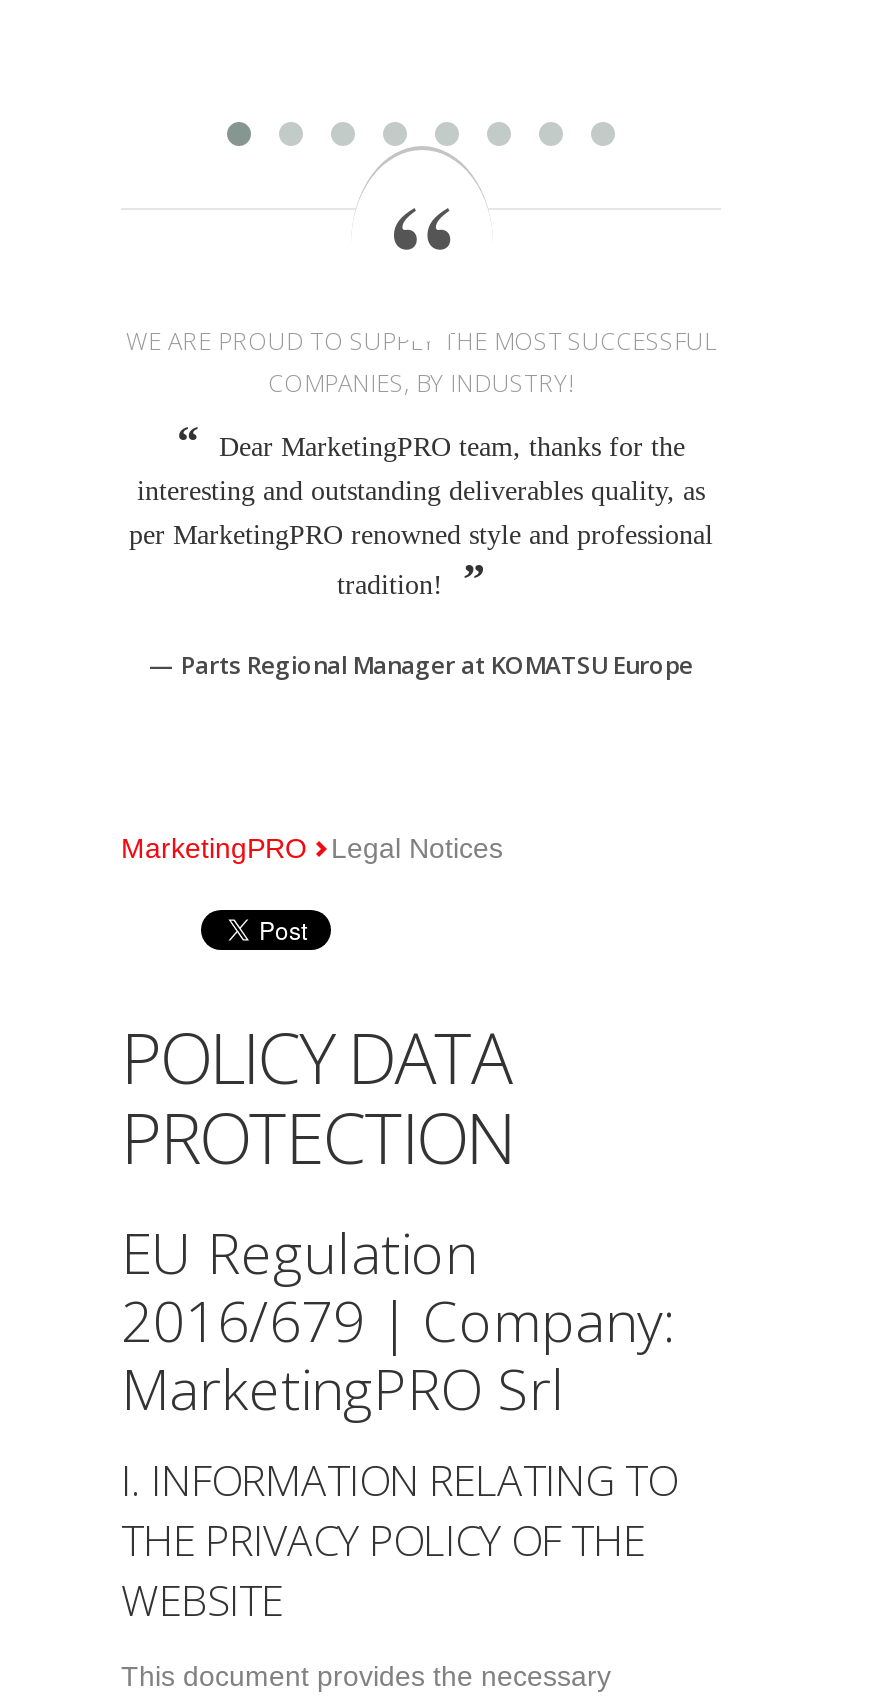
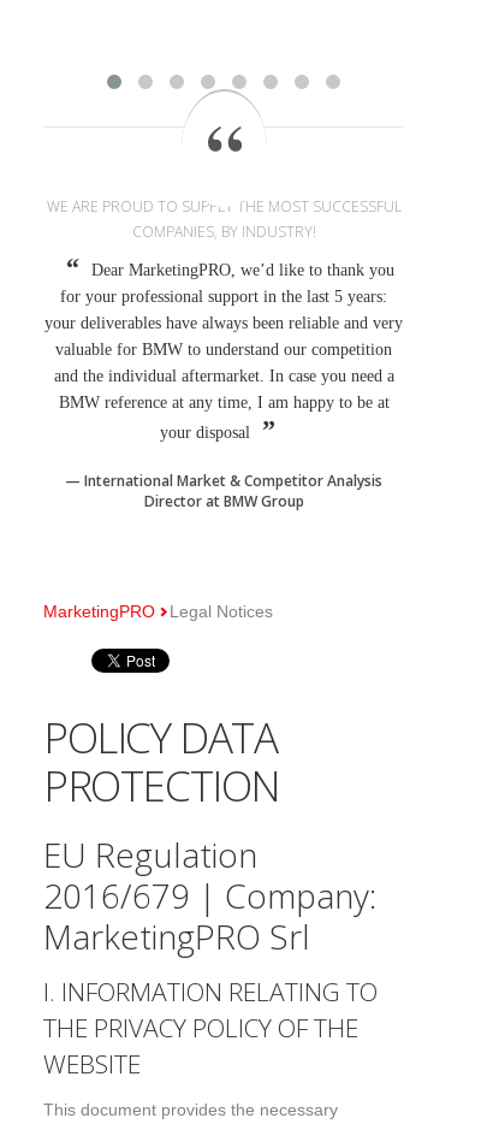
- Dear MarketingPRO team, thanks for the
- interesting and outstanding deliverables quality, as
- per MarketingPRO renowned style and professional
- tradition!
- Parts Regional Manager at KOMATSU Europe
+ Dear MarketingPRO, we’d like to thank you
+ for your professional support in the last 5 years:
+ your deliverables have always been reliable and very
+ valuable for BMW to understand our competition
+ and the individual aftermarket. In case you need a
+ BMW reference at any time, I am happy to be at
+ your disposal
+ International Market & Competitor Analysis
+ Director at BMW Group
